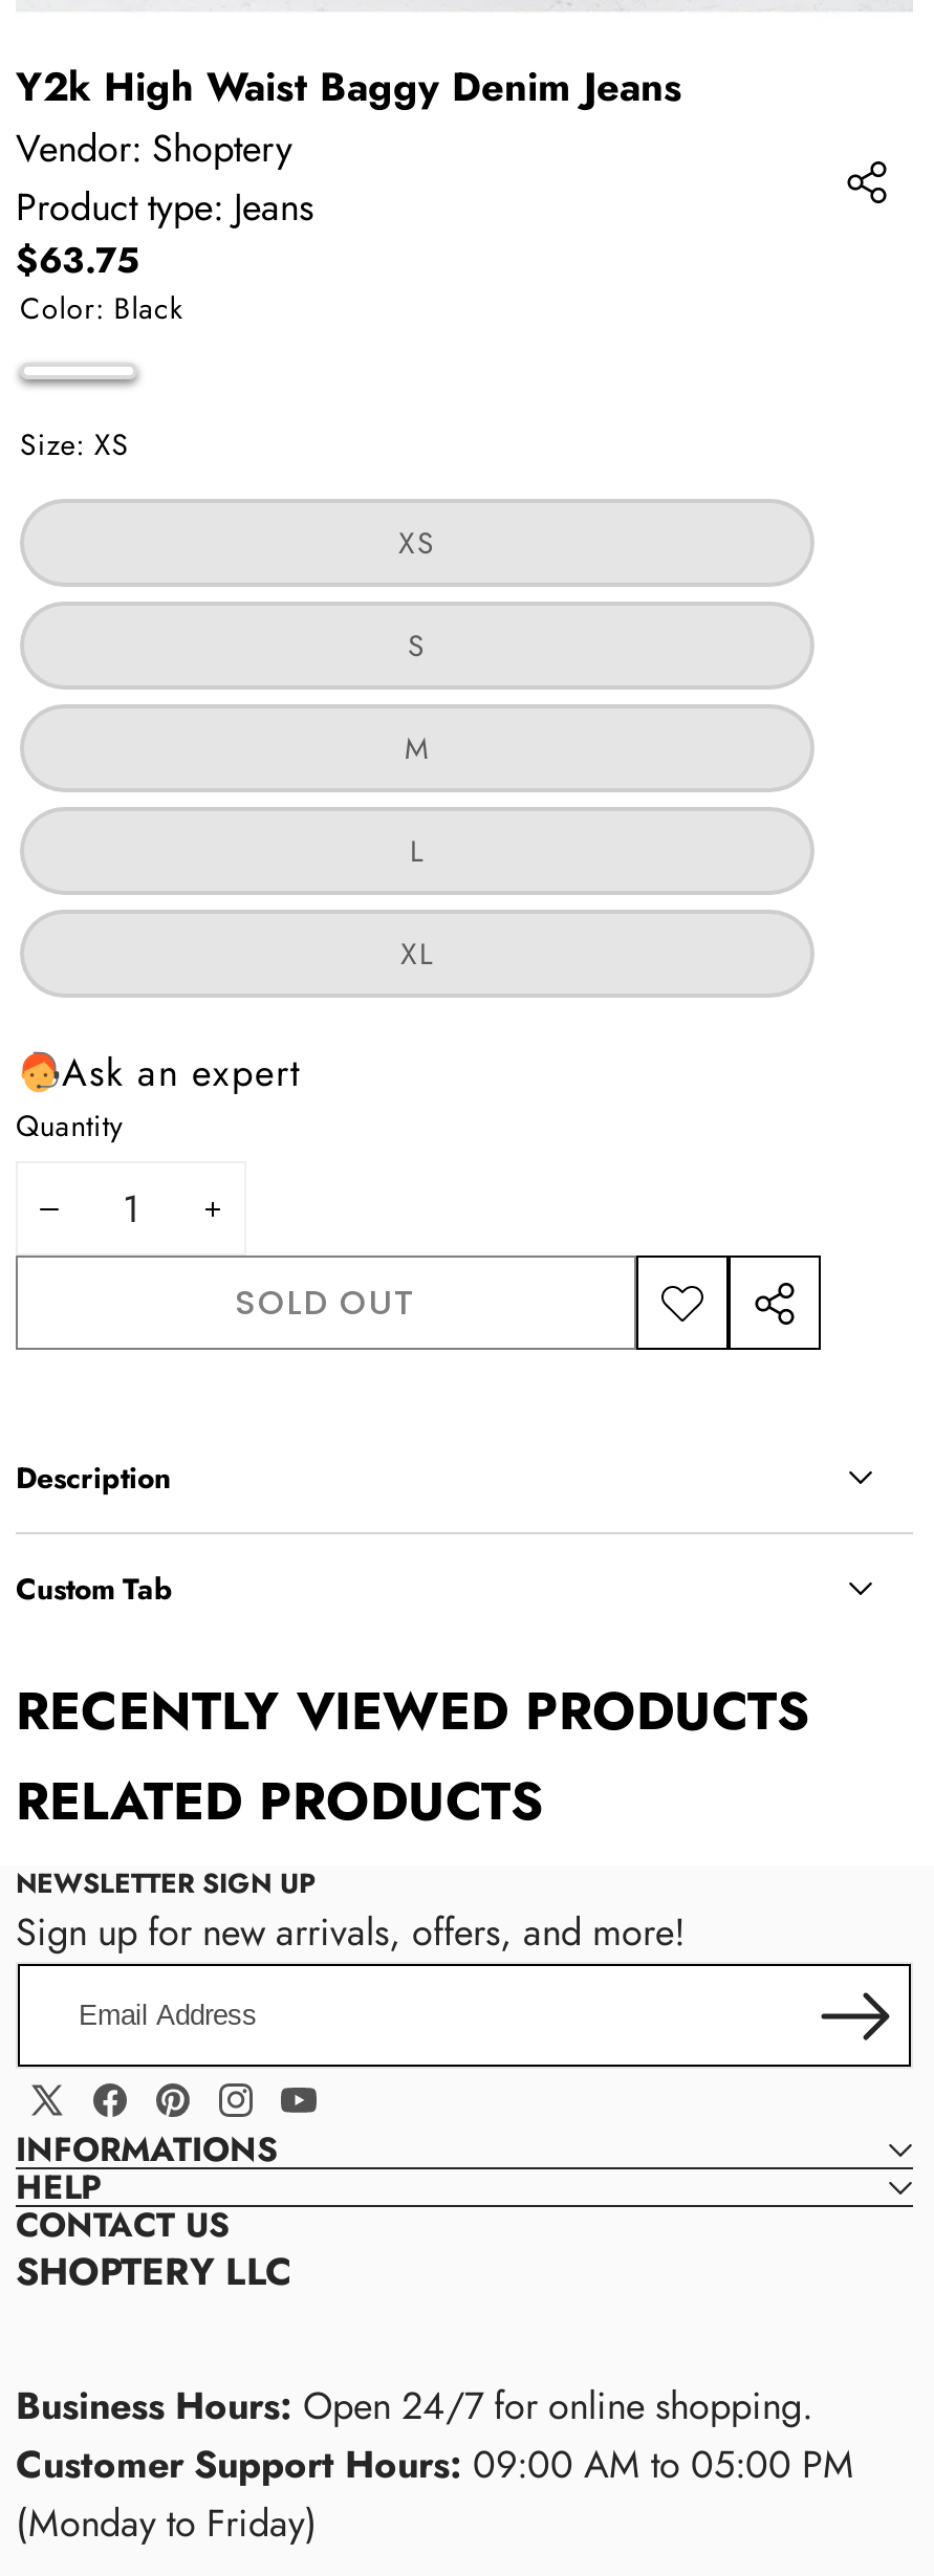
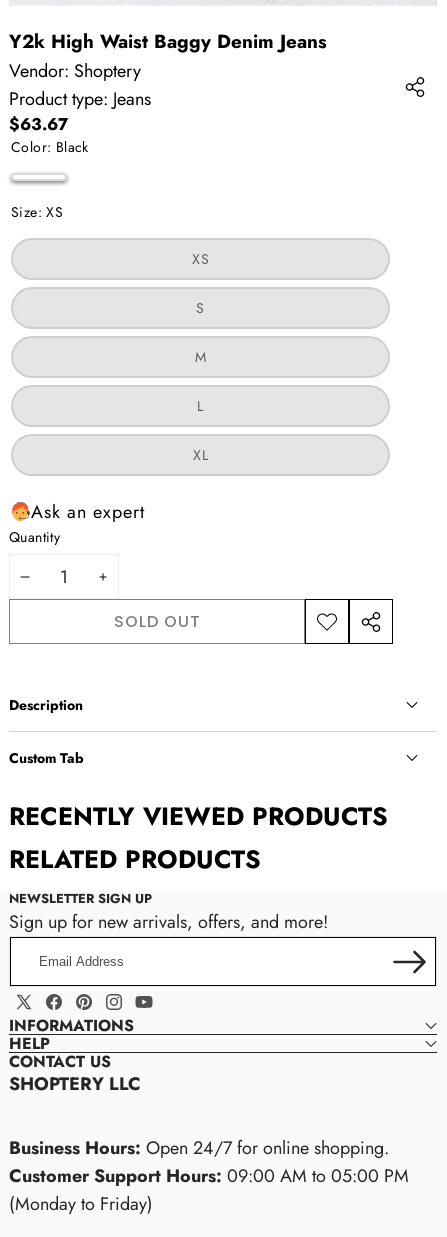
- $63.75
+ $63.67
